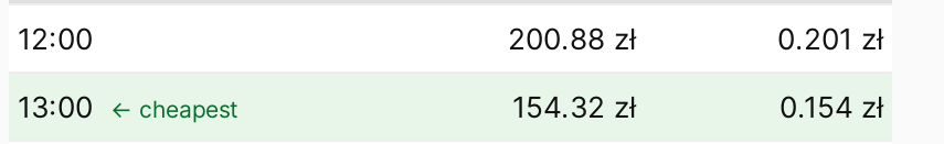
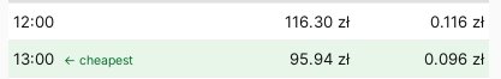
- 200.88 zł
+ 116.30 zł

- 0.201 zł
+ 0.116 zł

- 154.32 zł
+ 95.94 zł

- 0.154 zł
+ 0.096 zł
